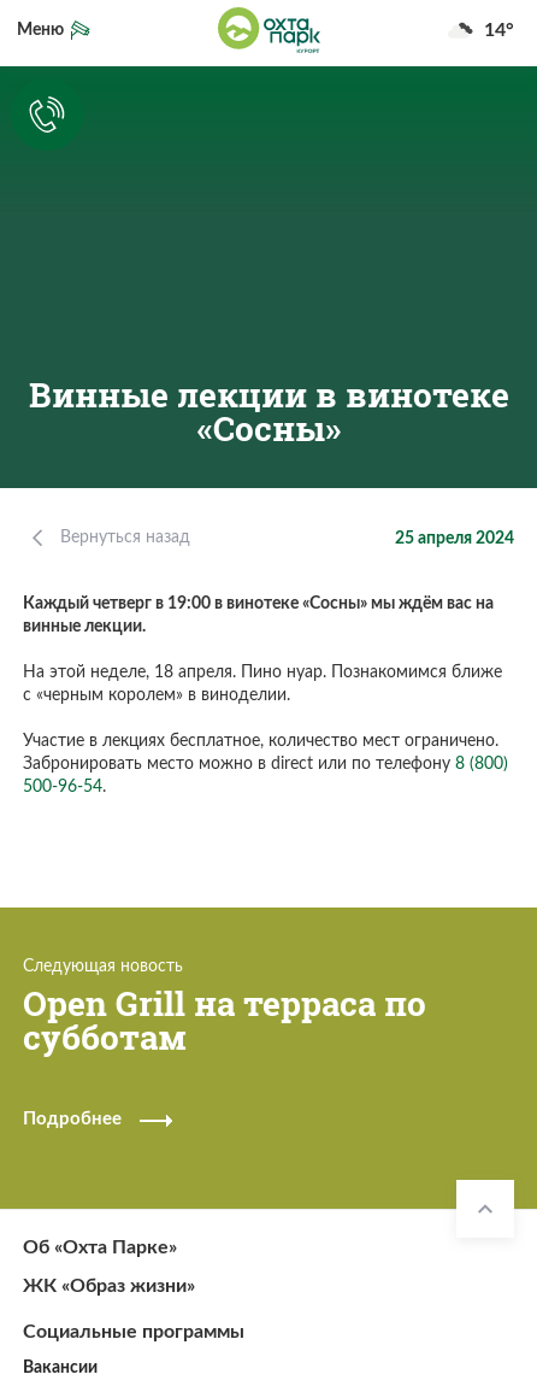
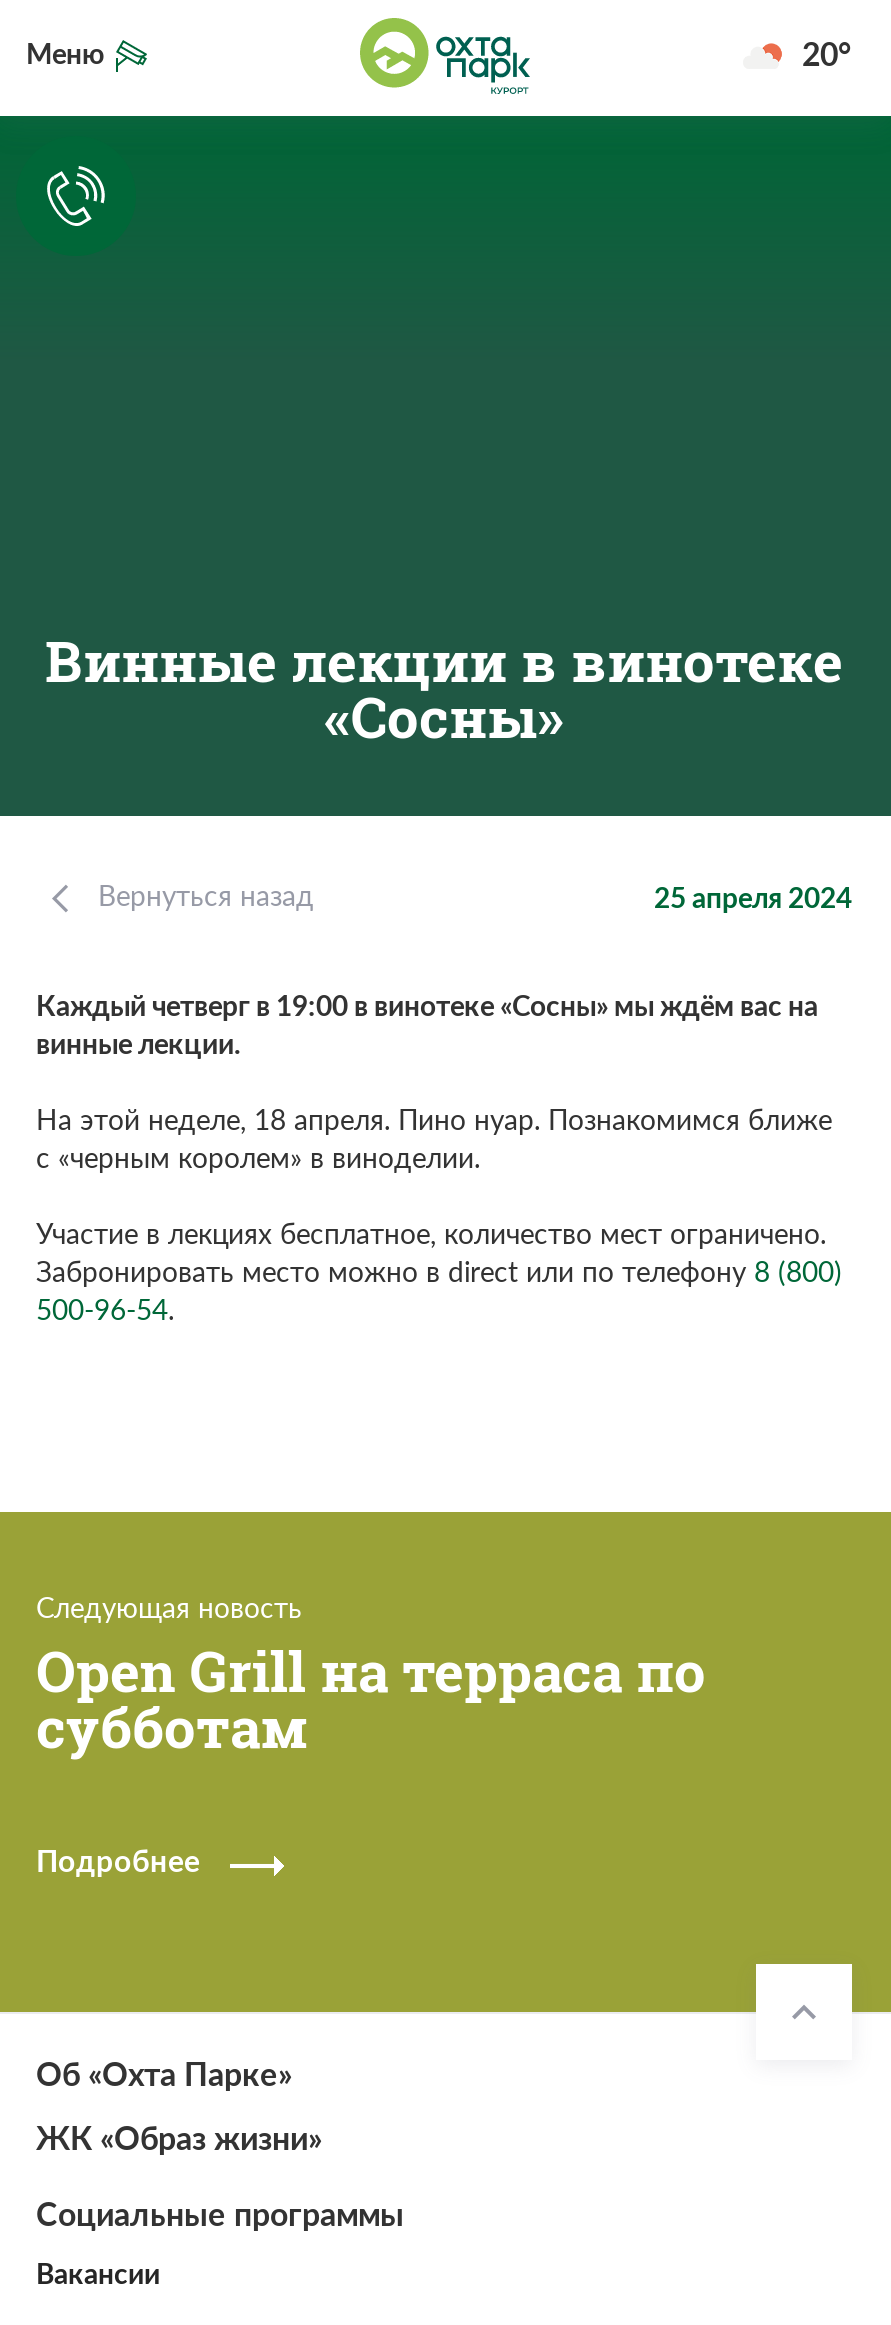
- 14°
+ 20°
